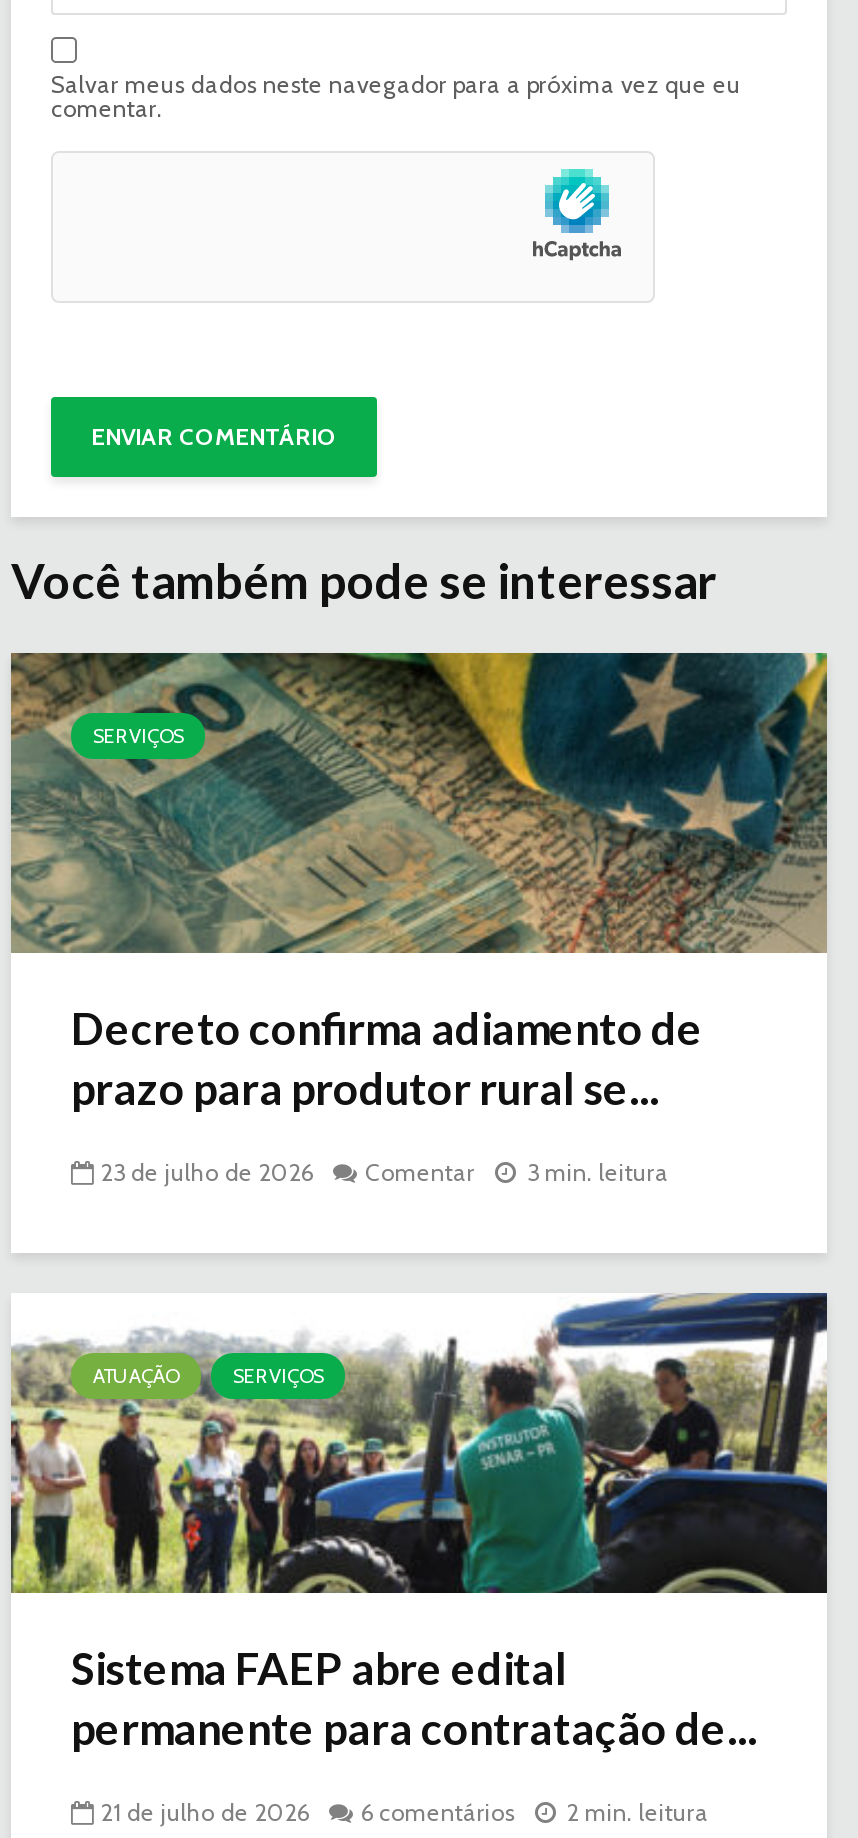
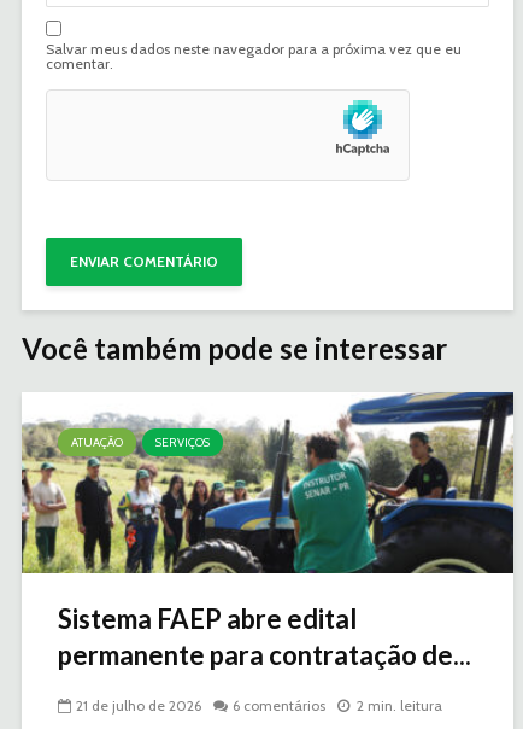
- [image]
- SERVIÇOS

- Decreto confirma adiamento de
- prazo para produtor rural se...
- 23 de julho de 2026
- Comentar
- 3 min. leitura
